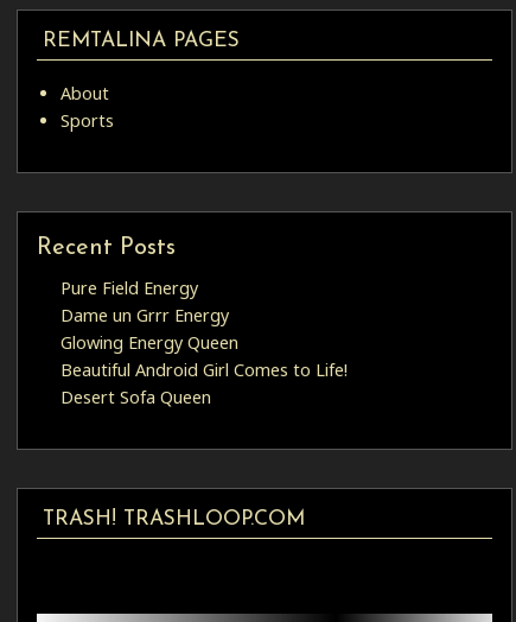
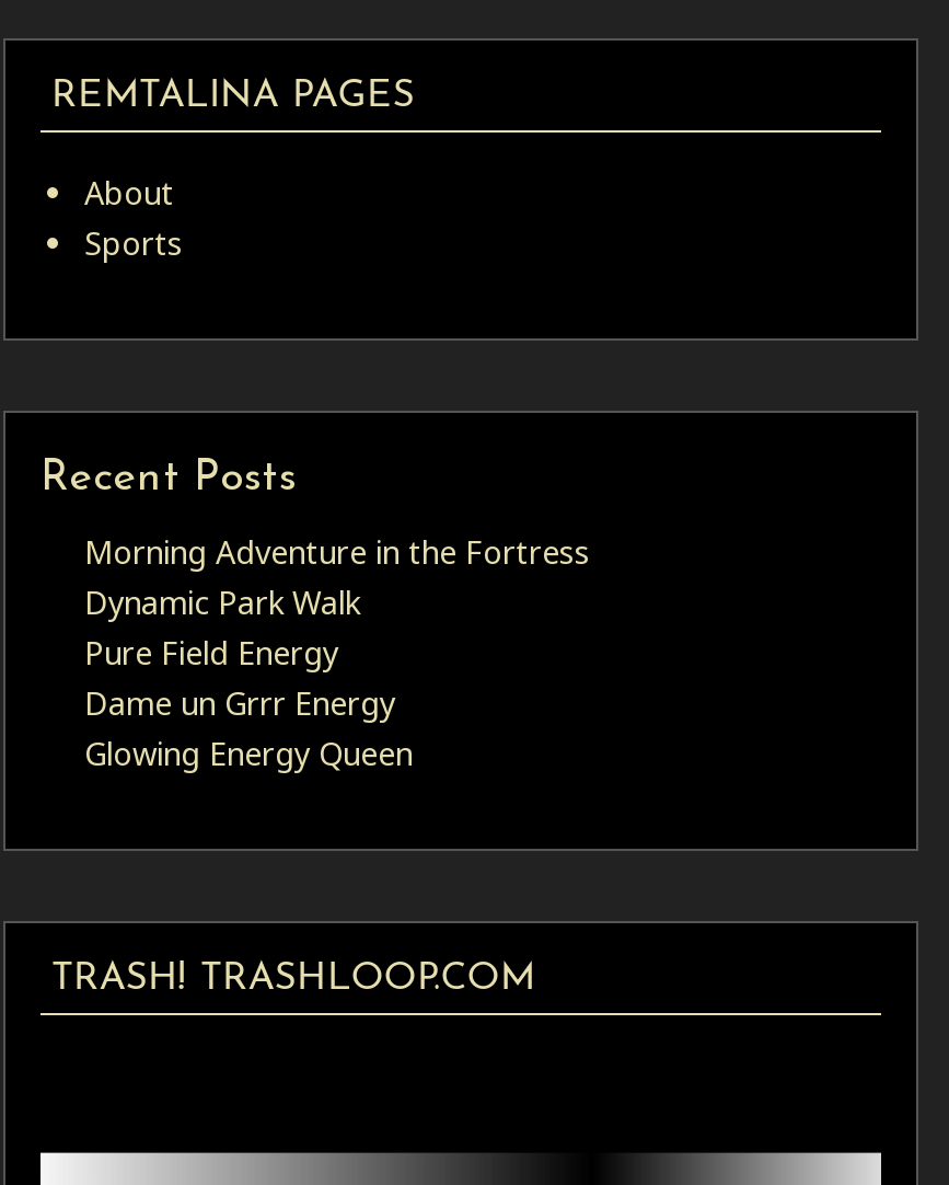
+ Morning Adventure in the Fortress
+ Dynamic Park Walk

moved down: Pure Field Energy | Dame un Grrr Energy | Glowing Energy Queen

- Beautiful Android Girl Comes to Life!
- Desert Sofa Queen
